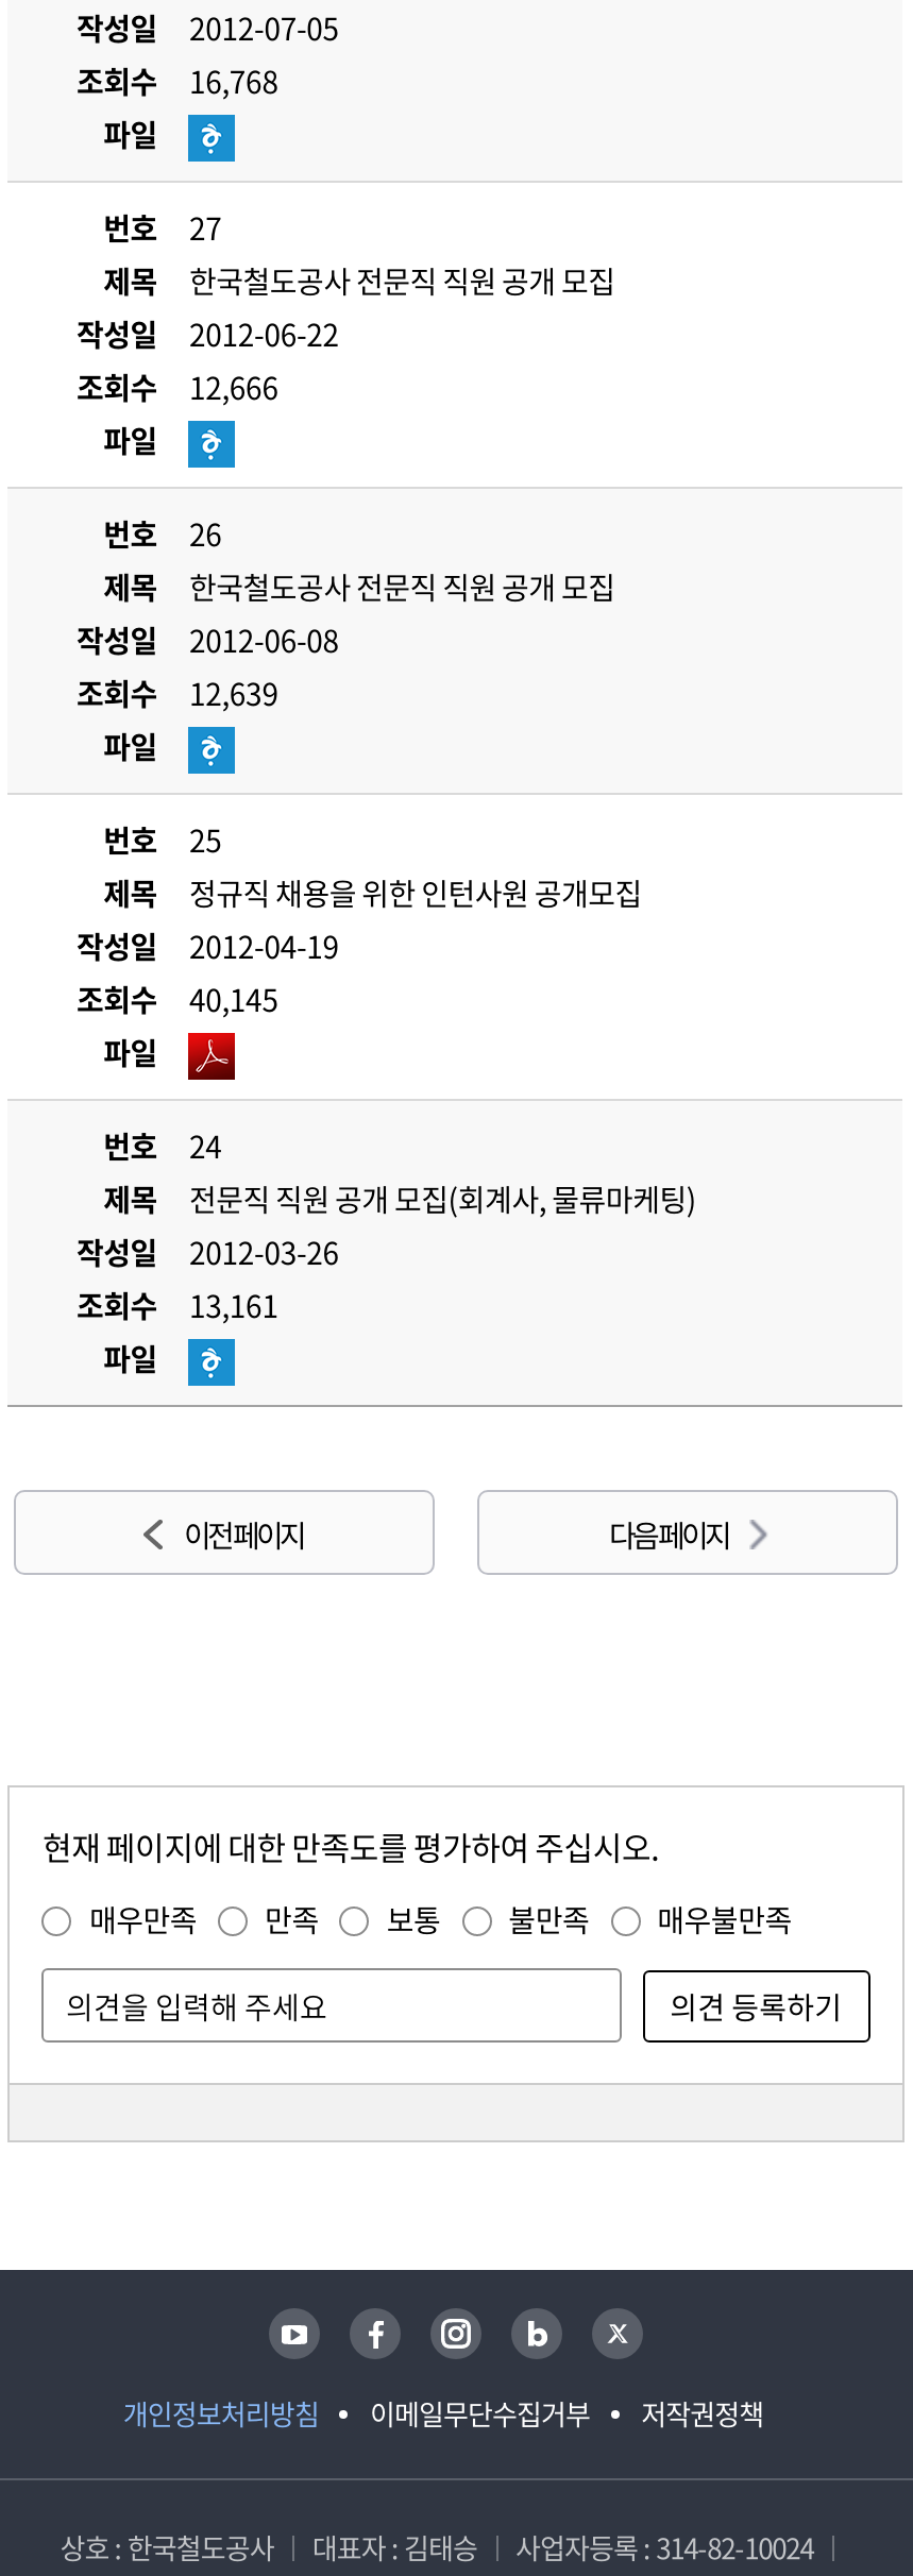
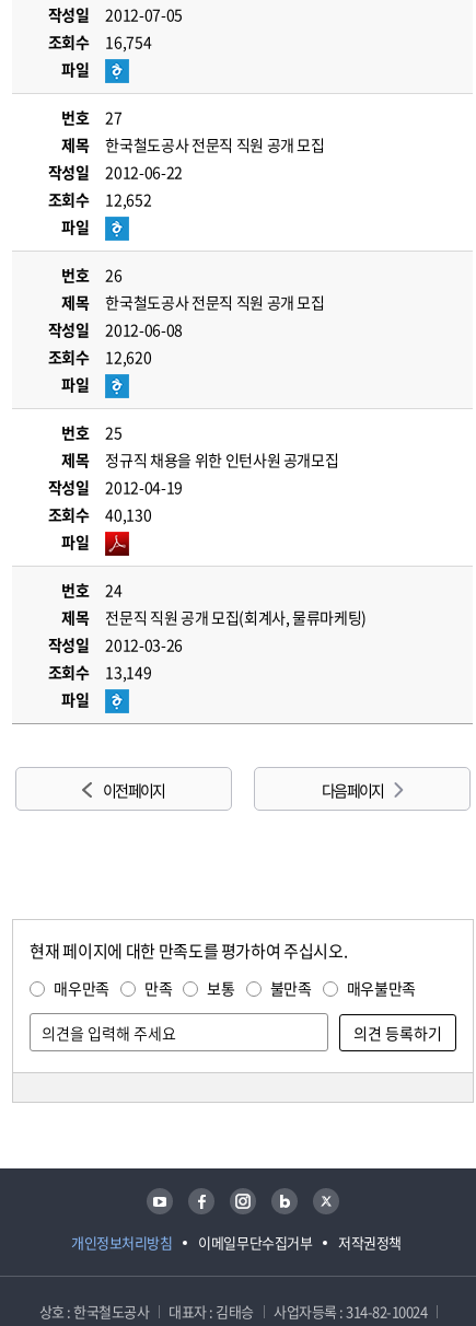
- 조회수 16,768
+ 조회수 16,754

- 조회수 12,666
+ 조회수 12,652

- 조회수 12,639
+ 조회수 12,620

- 조회수 40,145
+ 조회수 40,130

- 조회수 13,161
+ 조회수 13,149
